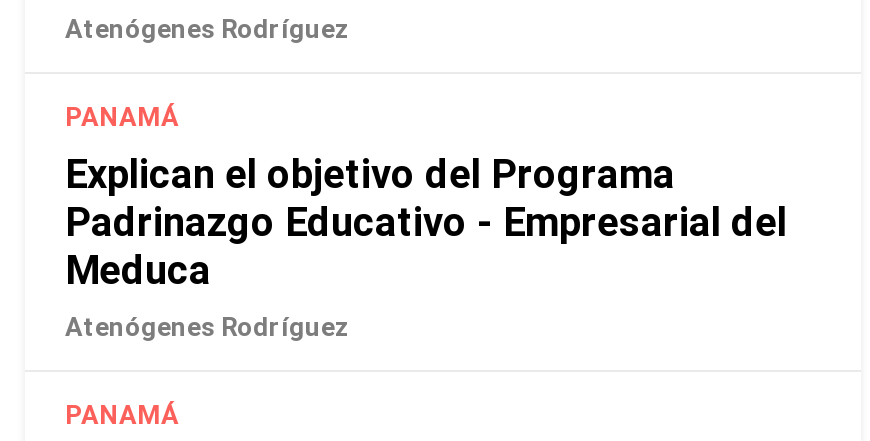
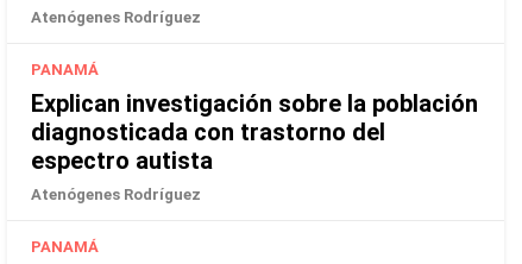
- Explican el objetivo del Programa
- Padrinazgo Educativo - Empresarial del
- Meduca
+ Explican investigación sobre la población
+ diagnosticada con trastorno del
+ espectro autista
